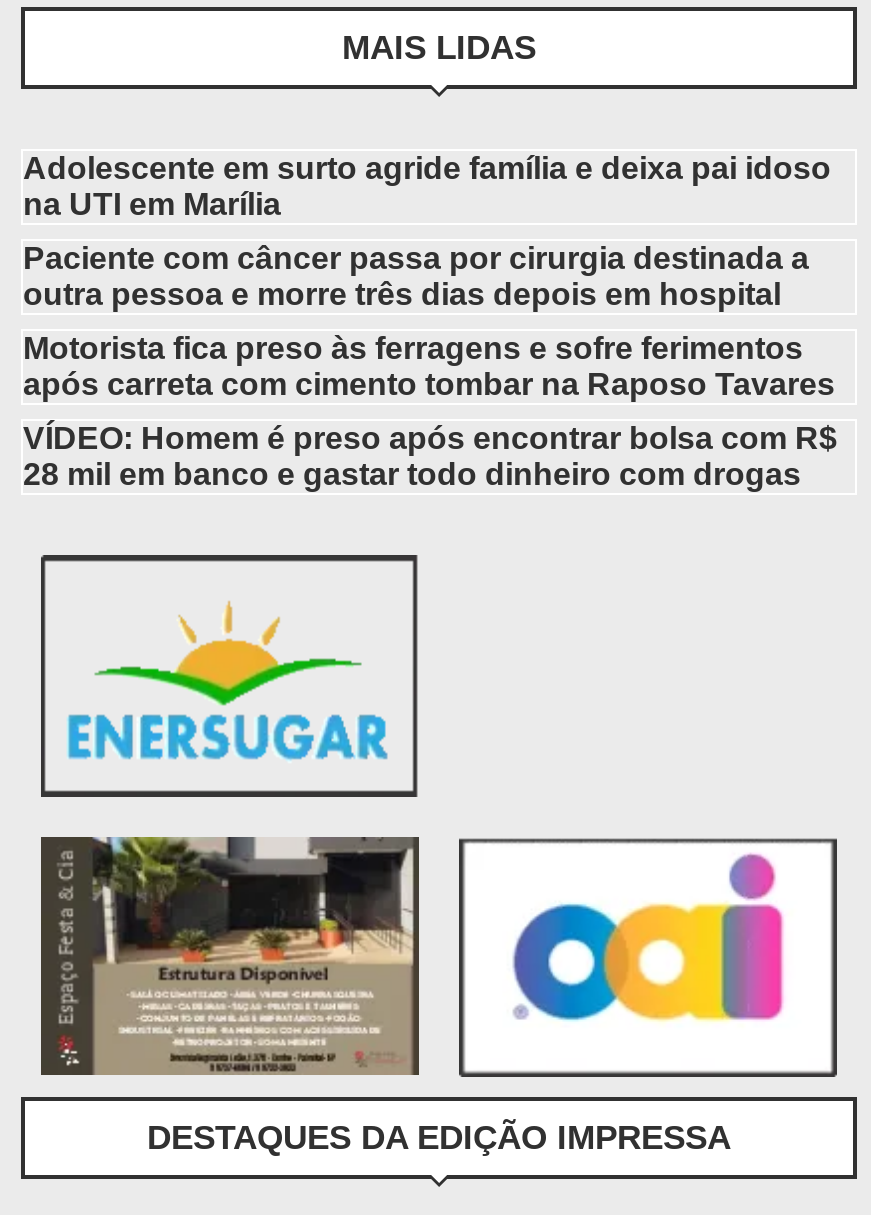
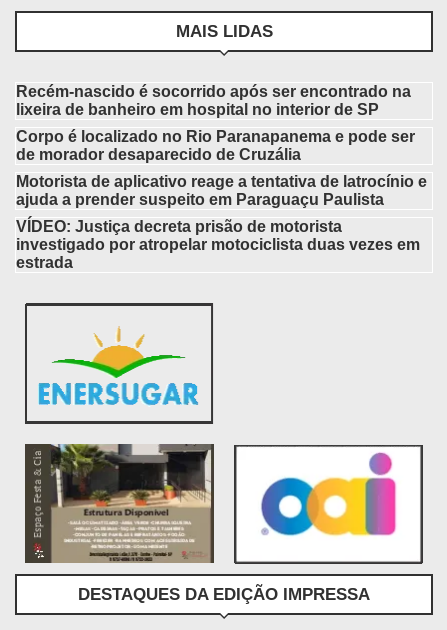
- Adolescente em surto agride família e deixa pai idoso
- na UTI em Marília
+ Recém-nascido é socorrido após ser encontrado na
+ lixeira de banheiro em hospital no interior de SP

- Paciente com câncer passa por cirurgia destinada a
- outra pessoa e morre três dias depois em hospital
+ Corpo é localizado no Rio Paranapanema e pode ser
+ de morador desaparecido de Cruzália

- Motorista fica preso às ferragens e sofre ferimentos
- após carreta com cimento tombar na Raposo Tavares
+ Motorista de aplicativo reage a tentativa de latrocínio e
+ ajuda a prender suspeito em Paraguaçu Paulista

- VÍDEO: Homem é preso após encontrar bolsa com R$
- 28 mil em banco e gastar todo dinheiro com drogas
+ VÍDEO: Justiça decreta prisão de motorista
+ investigado por atropelar motociclista duas vezes em
+ estrada
